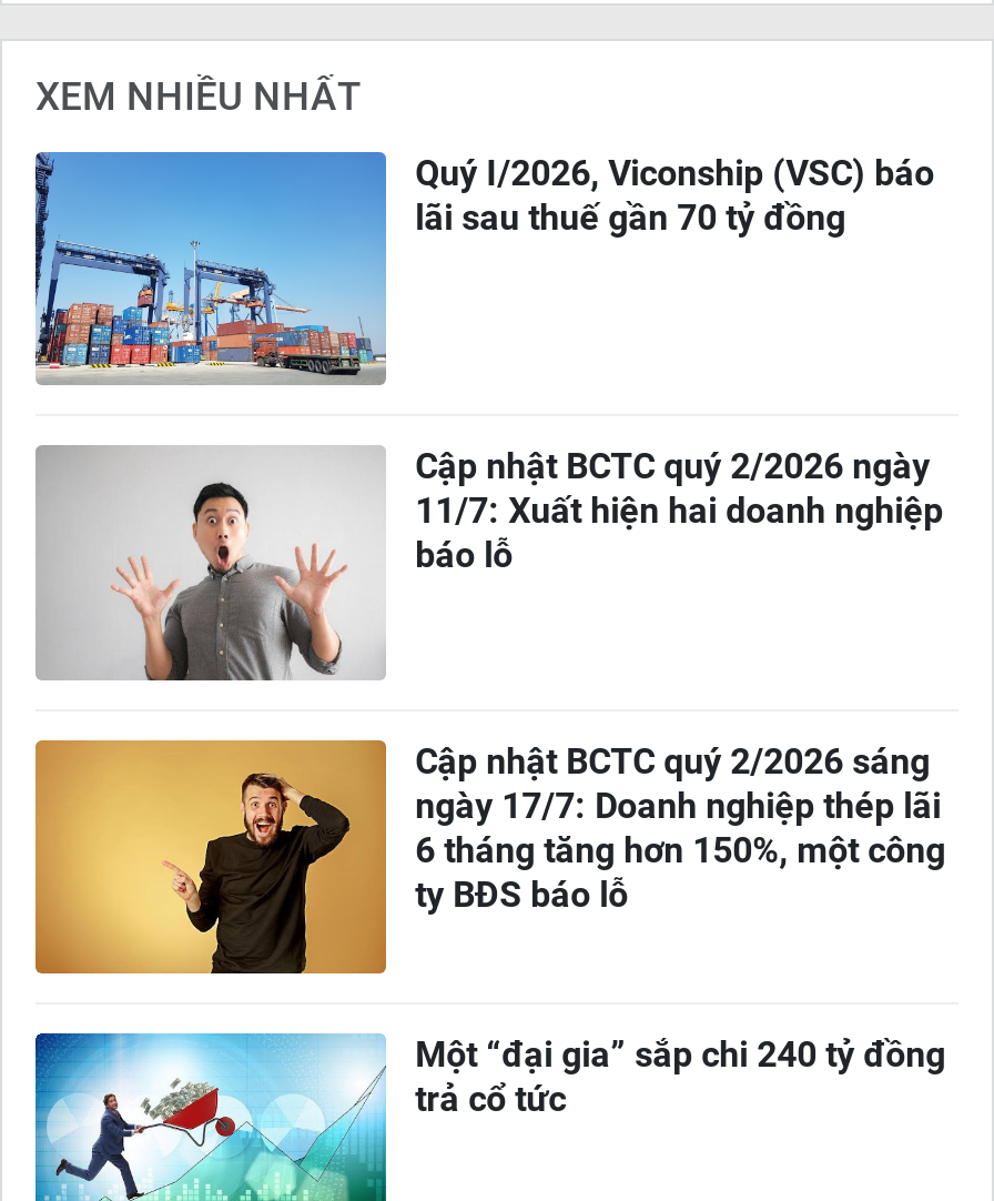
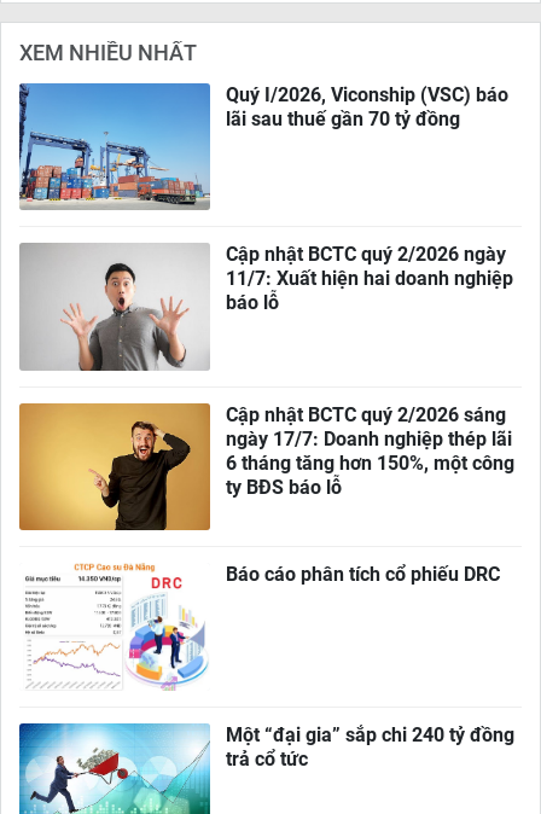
+ [image]
+ Báo cáo phân tích cổ phiếu DRC
